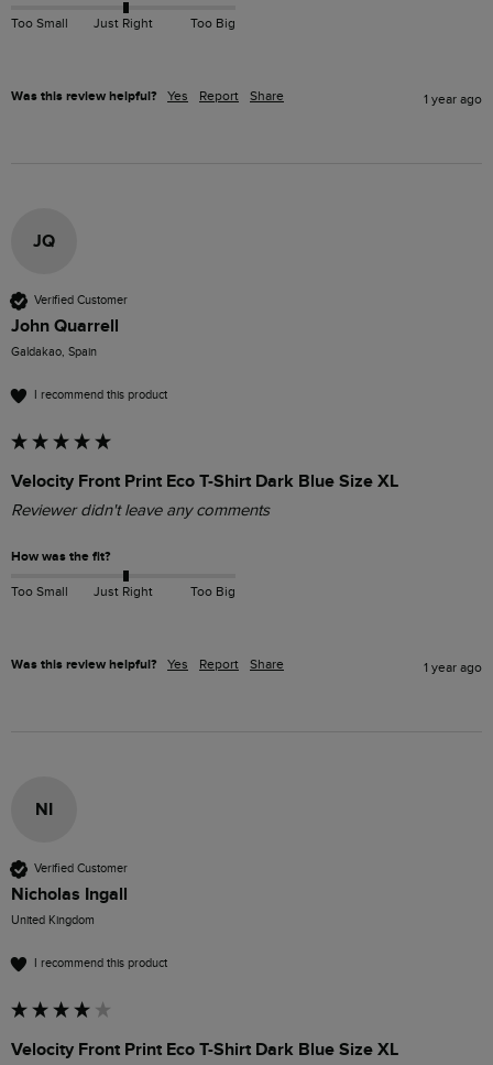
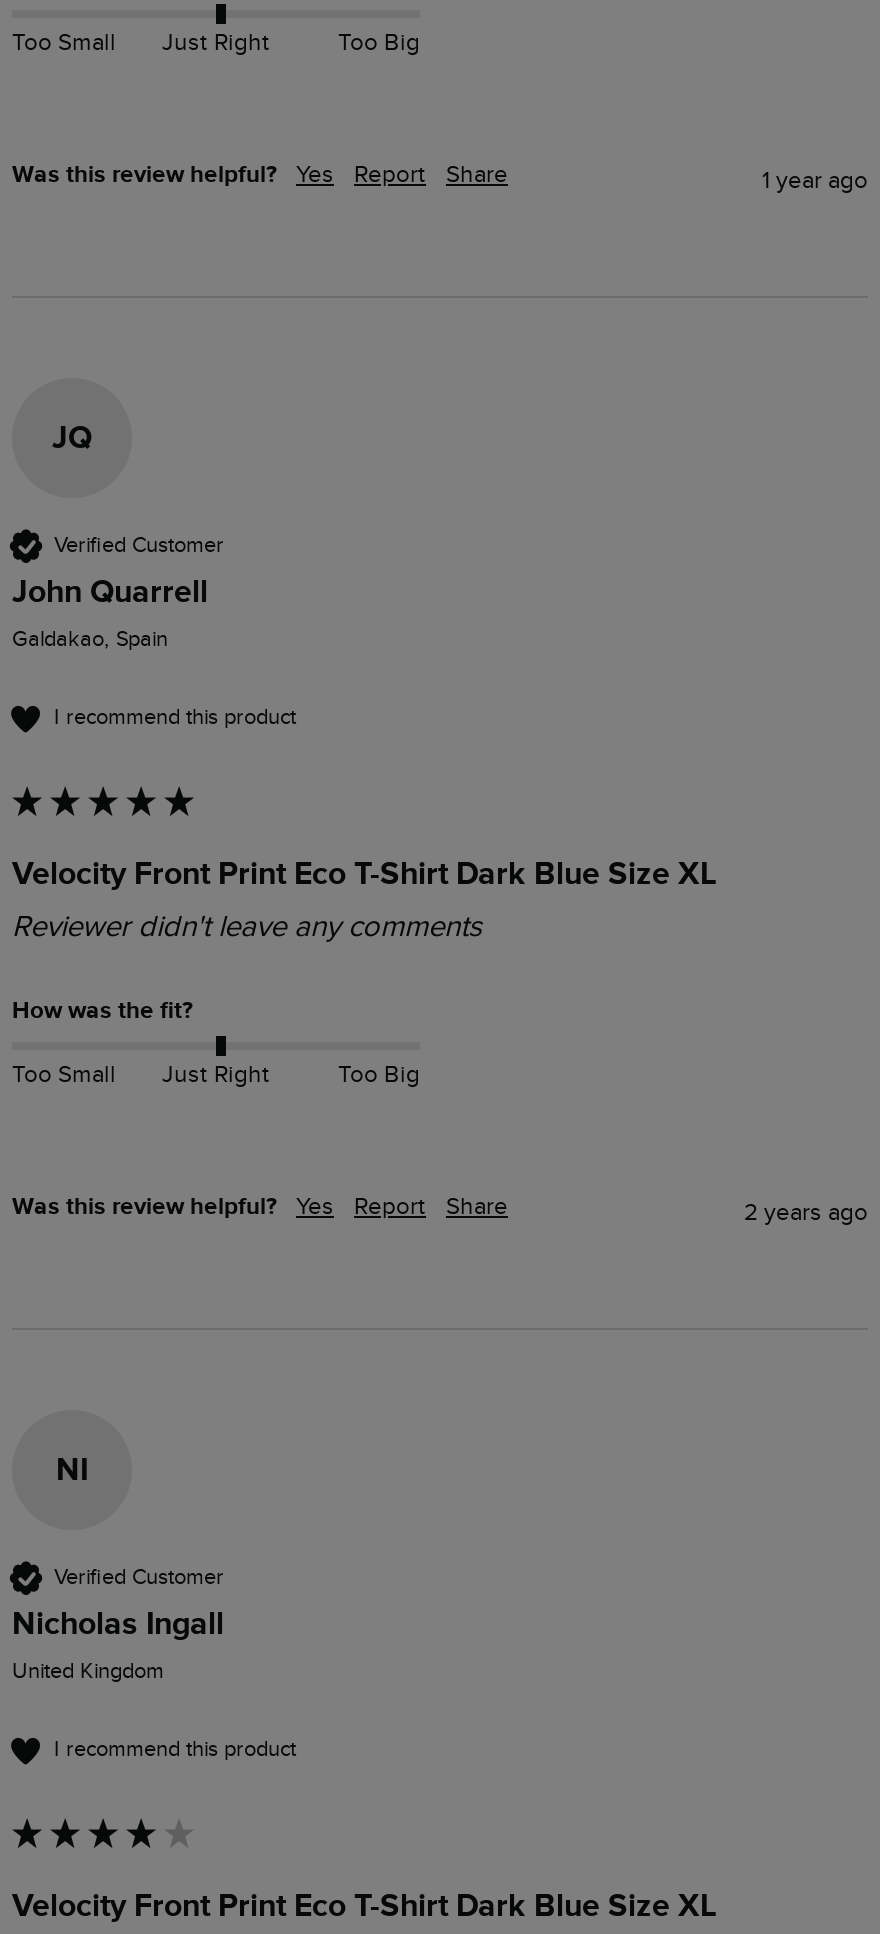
- 1 year ago
+ 2 years ago
